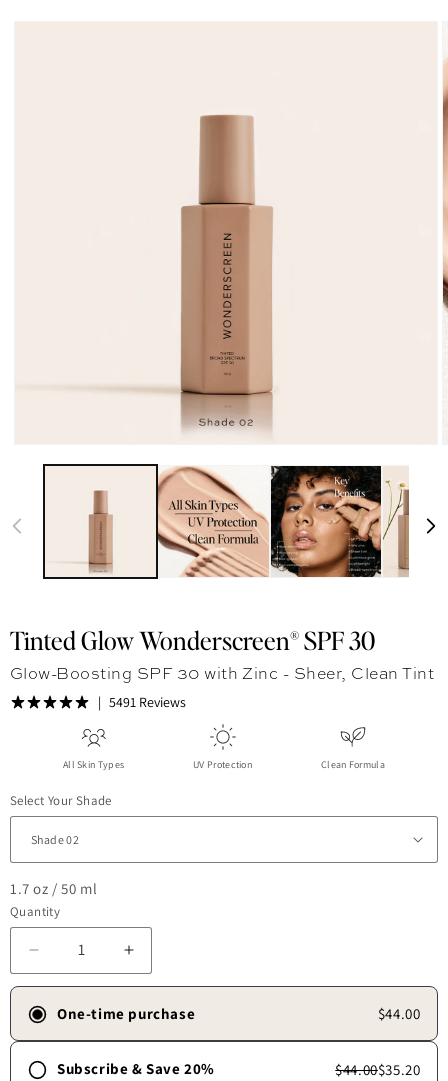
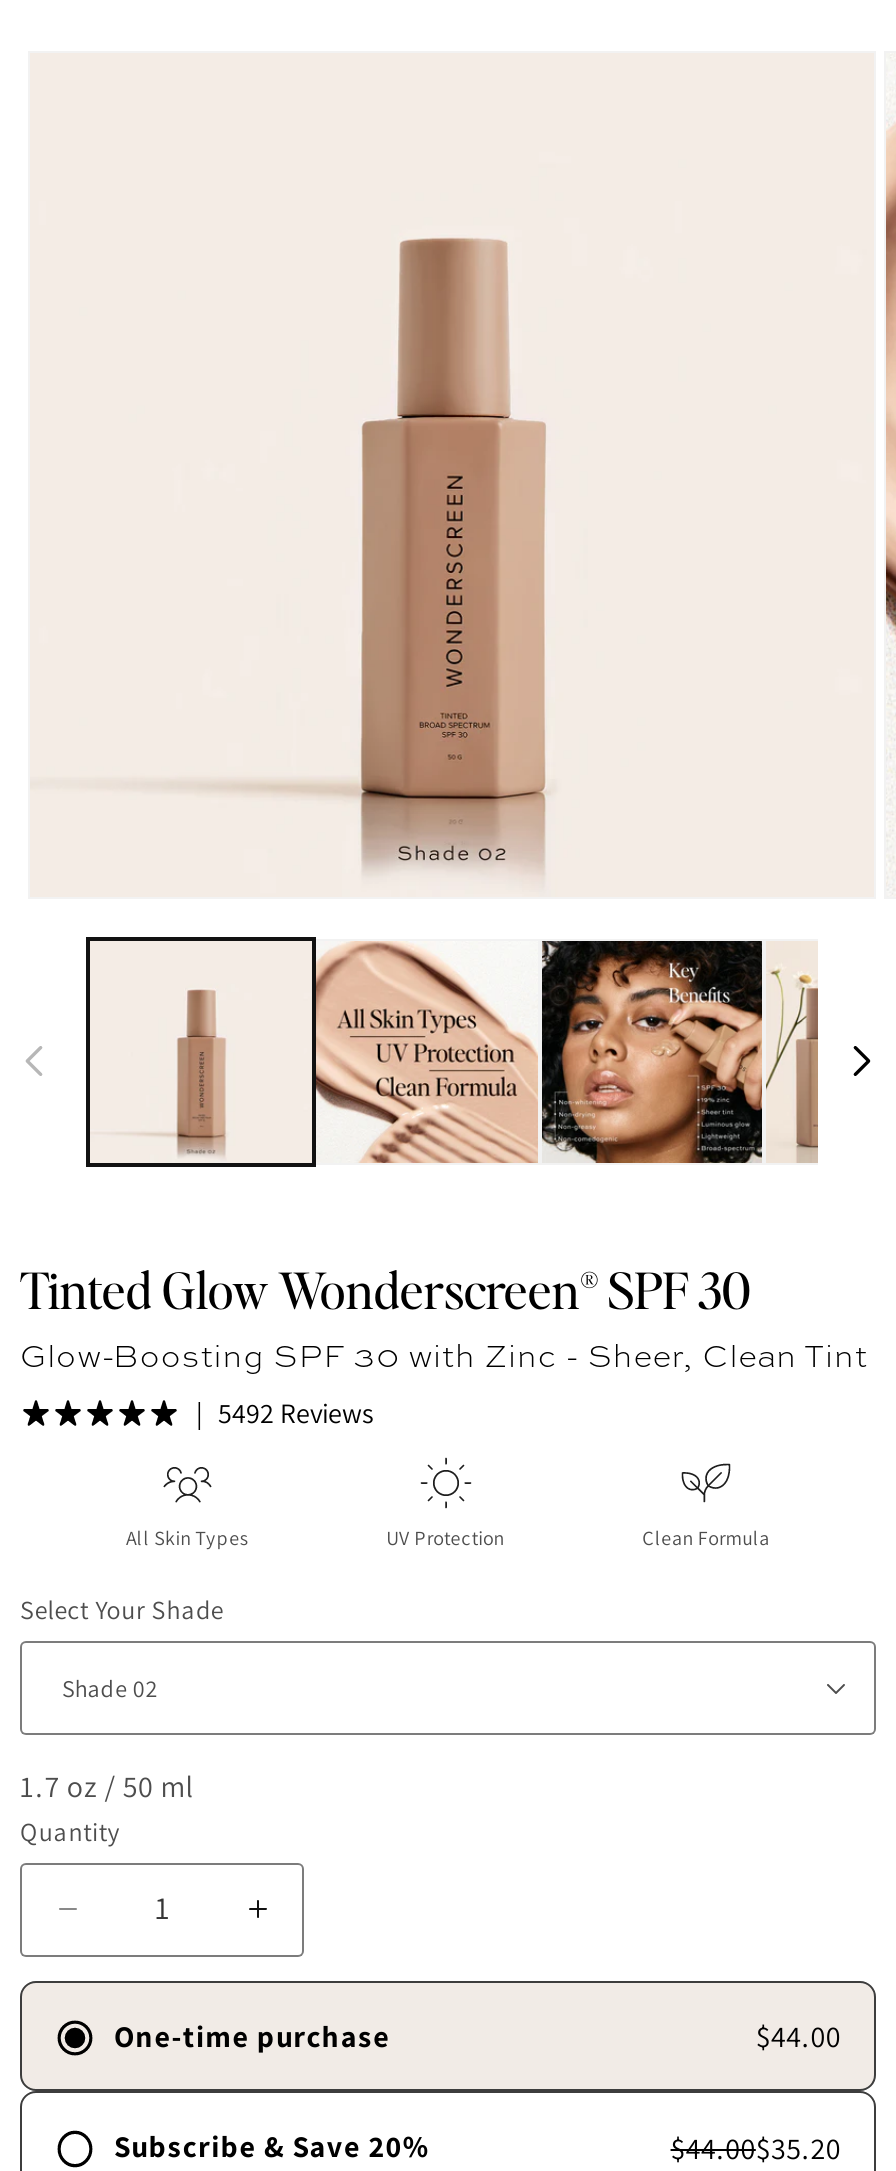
- 5491 Reviews
+ 5492 Reviews
